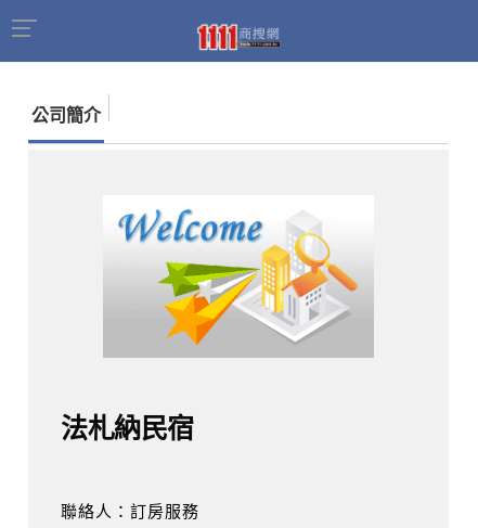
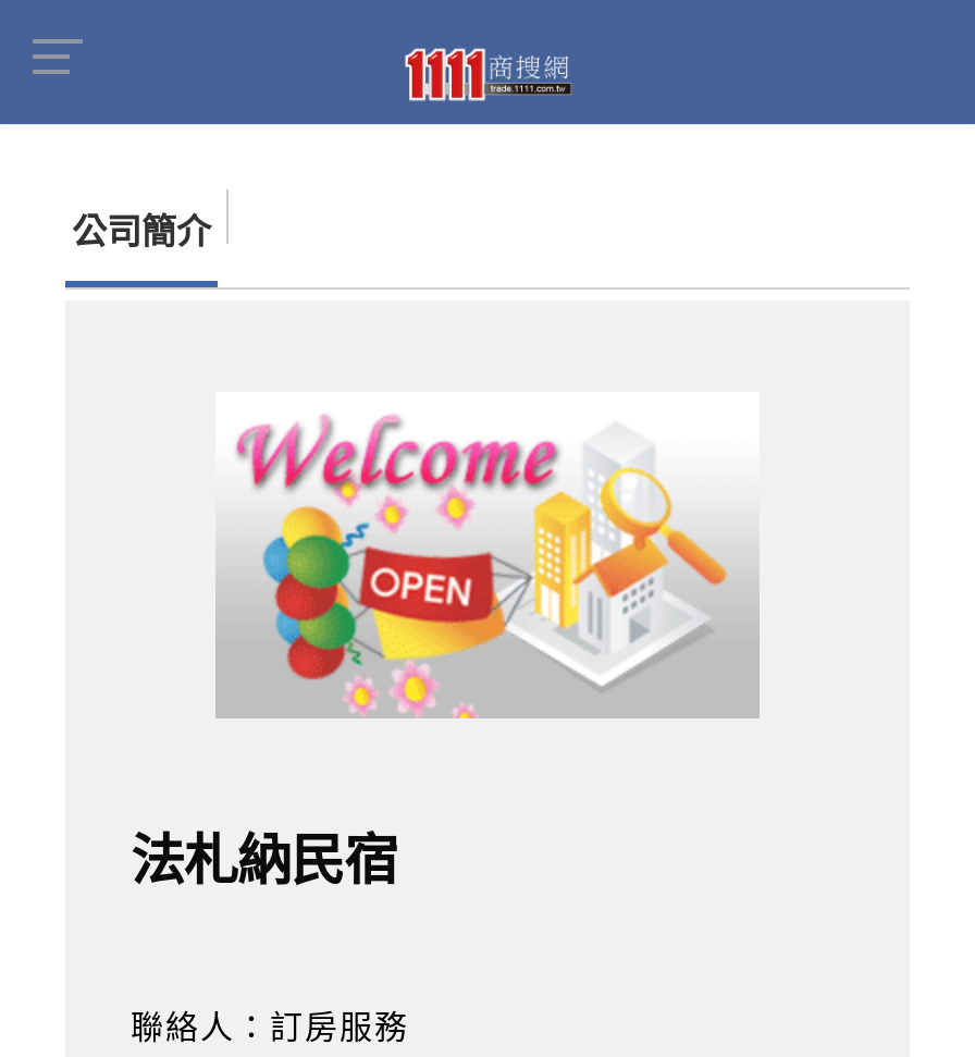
- [image]
+ [image]
